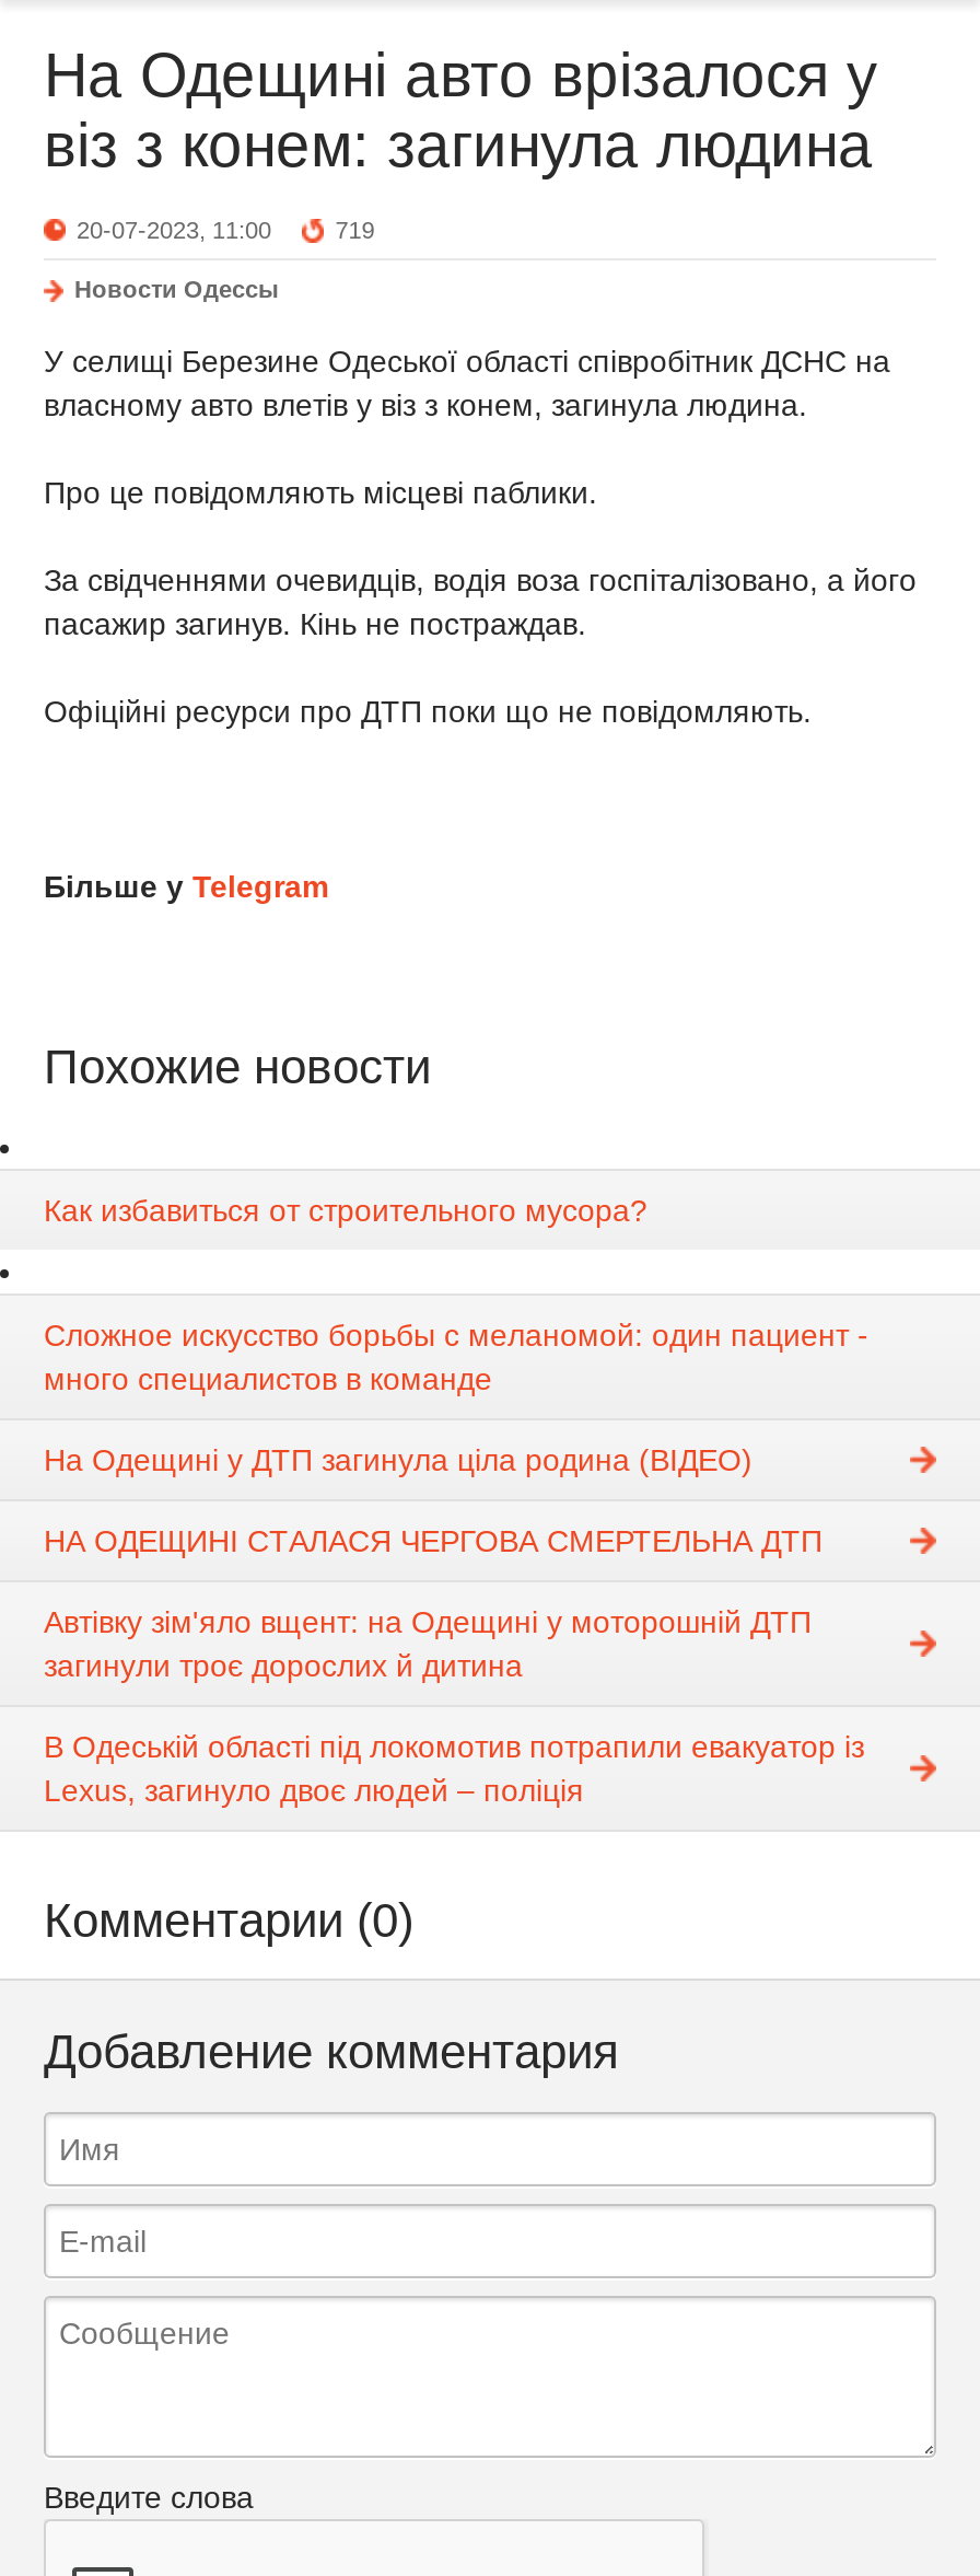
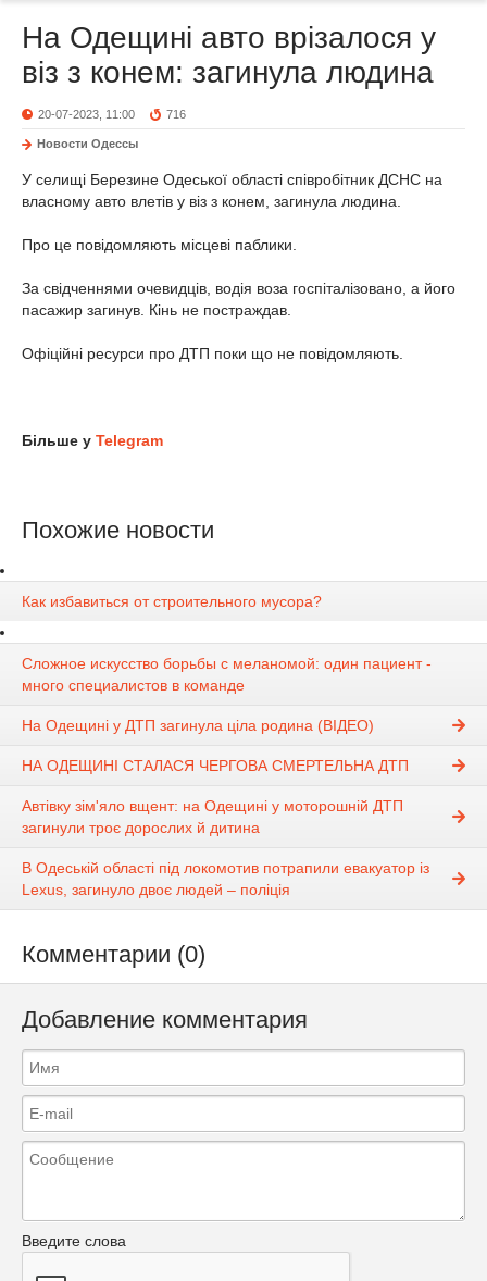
- 719
+ 716
